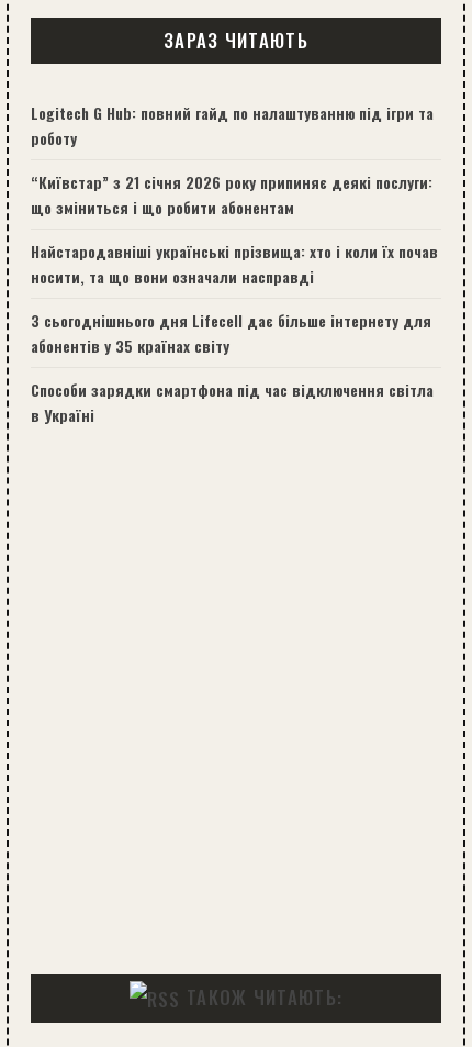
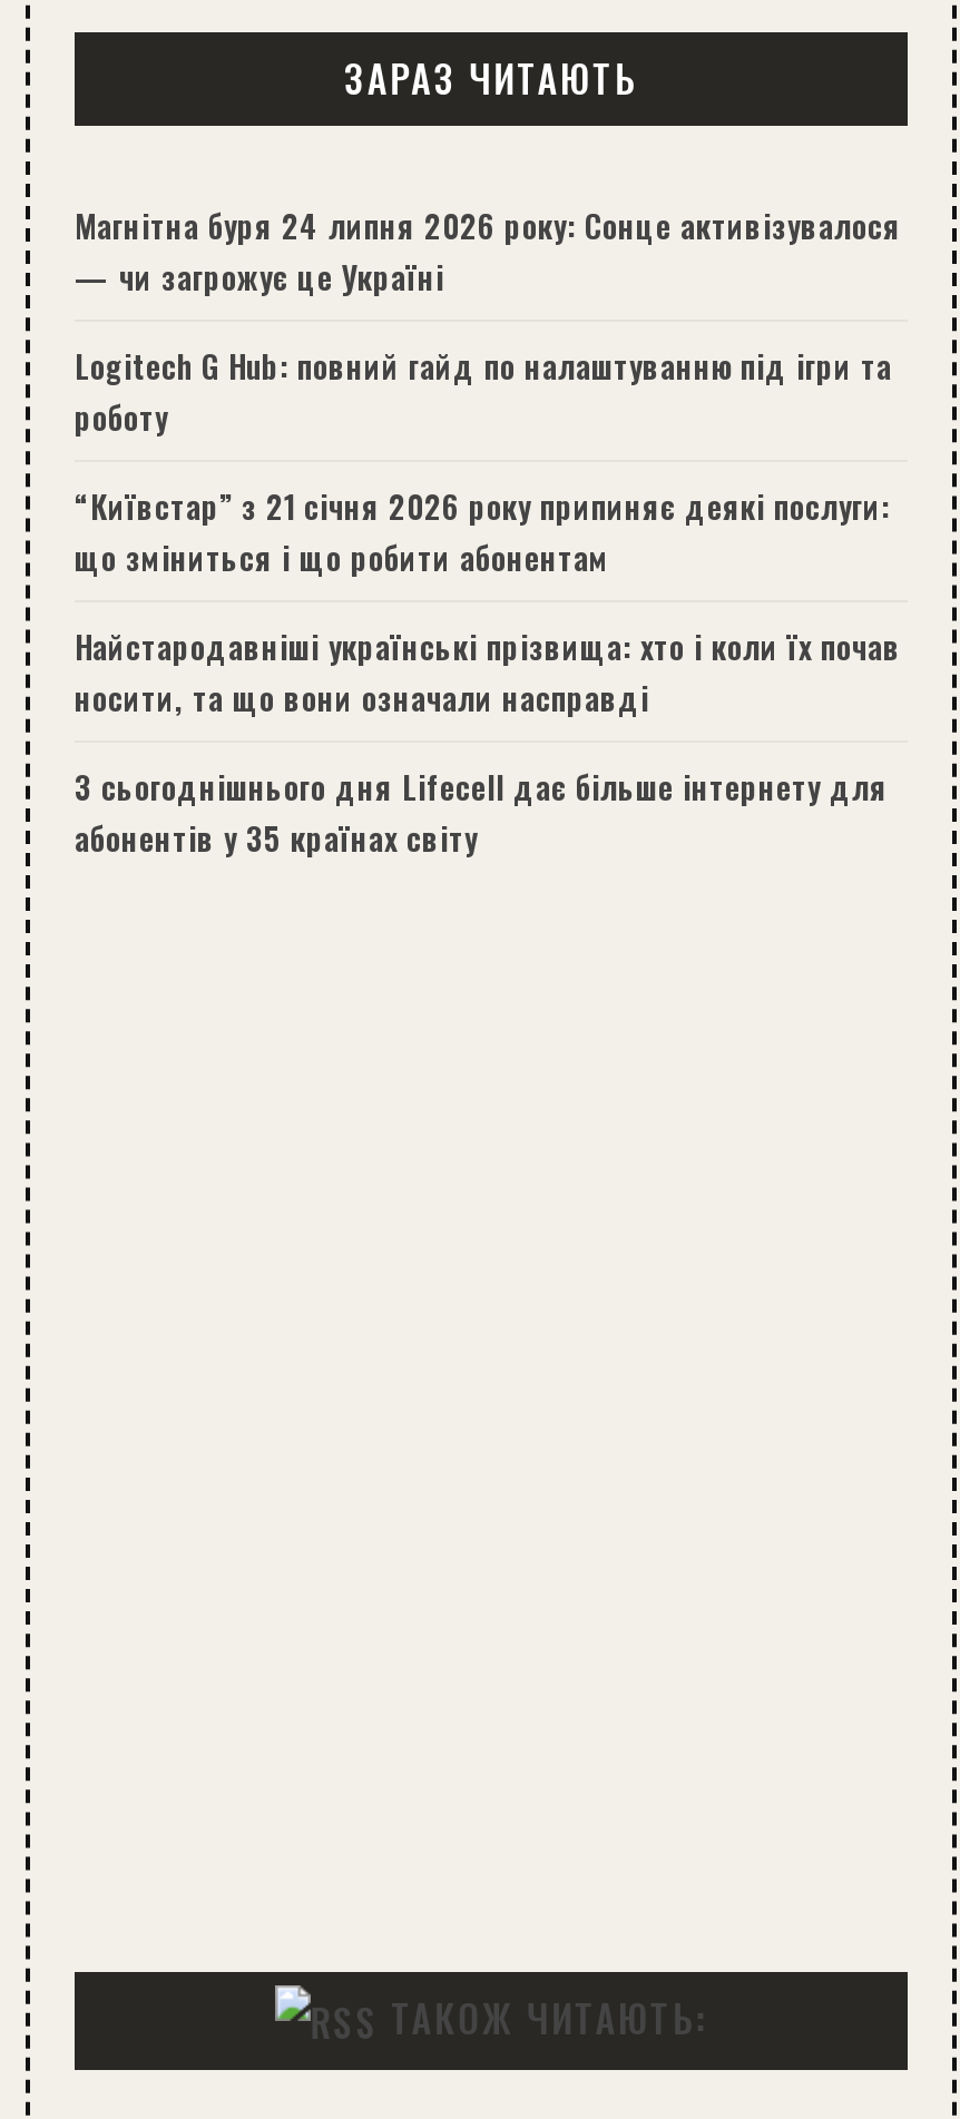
+ Магнітна буря 24 липня 2026 року: Сонце активізувалося
+ — чи загрожує це Україні

moved down: Logitech G Hub: повний гайд по налаштуванню під ігри та | роботу | “Київстар” з 21 січня 2026 року припиняє деякі послуги: | що зміниться і що робити абонентам | Найстародавніші українські прізвища: хто і коли їх почав | носити, та що вони означали насправді | абонентів у 35 країнах світу

- Способи зарядки смартфона під час відключення світла
- в Україні
